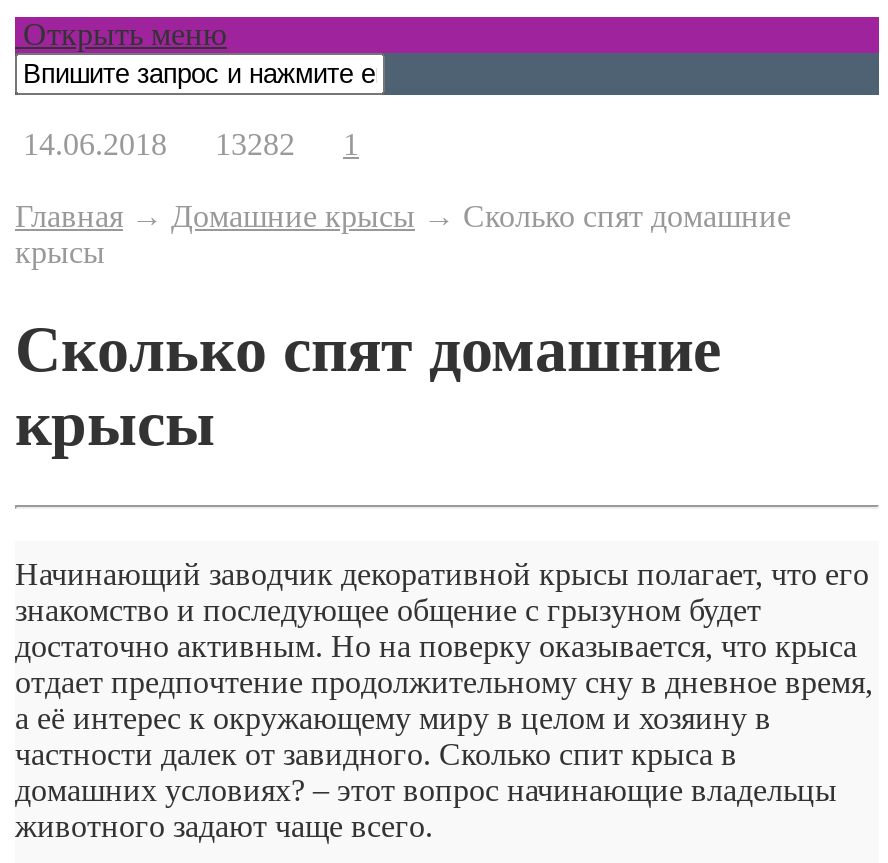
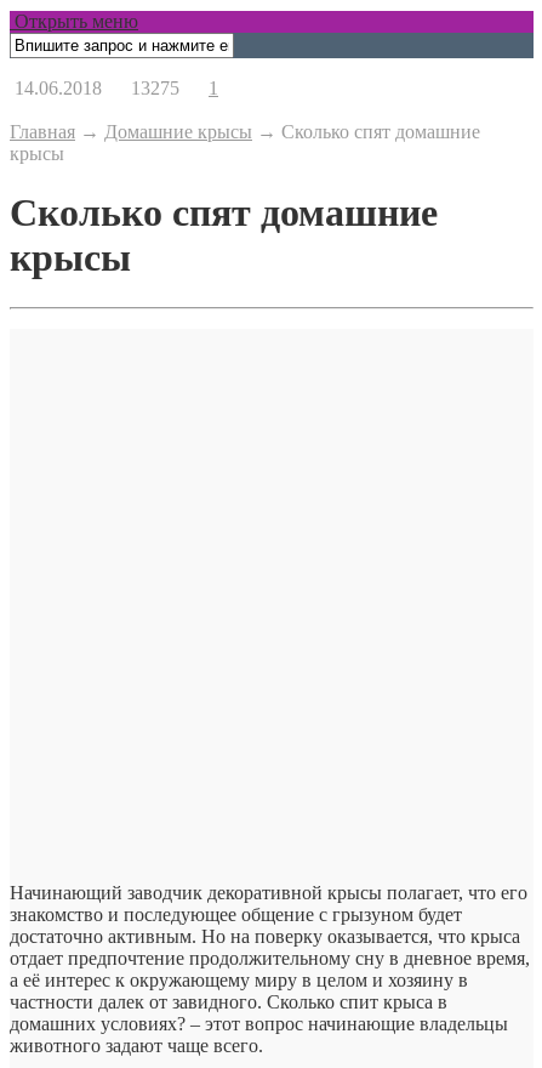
- 14.06.2018 13282 1
+ 14.06.2018 13275 1
